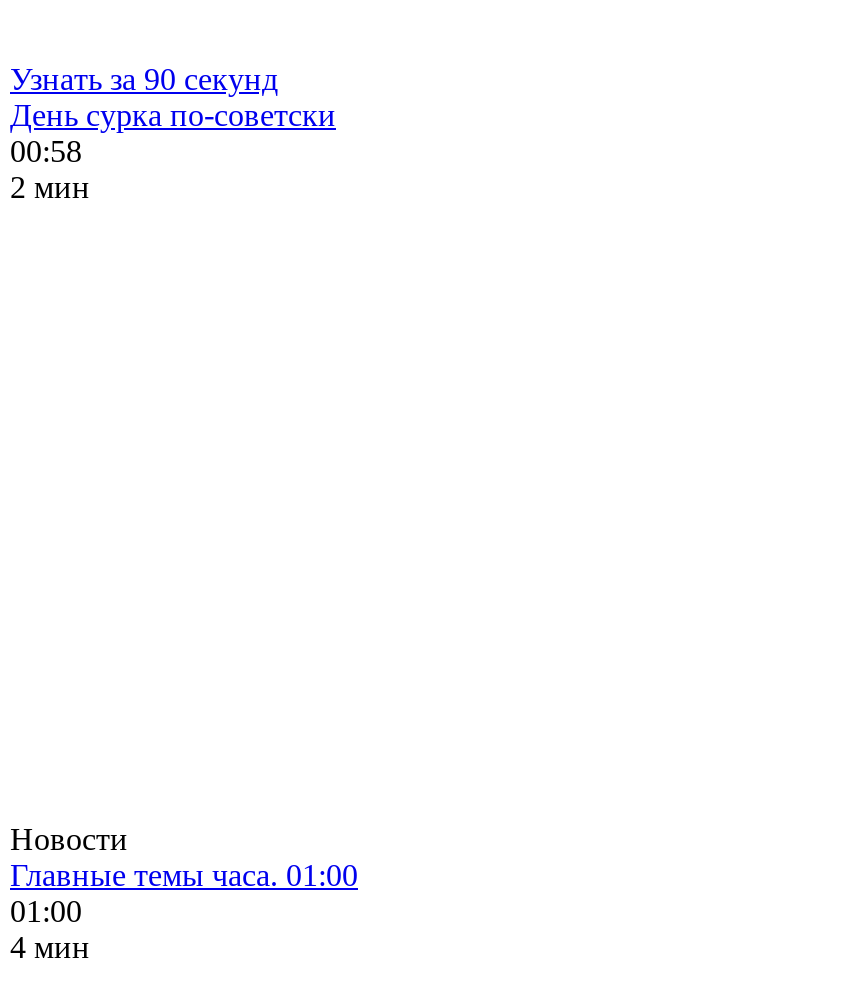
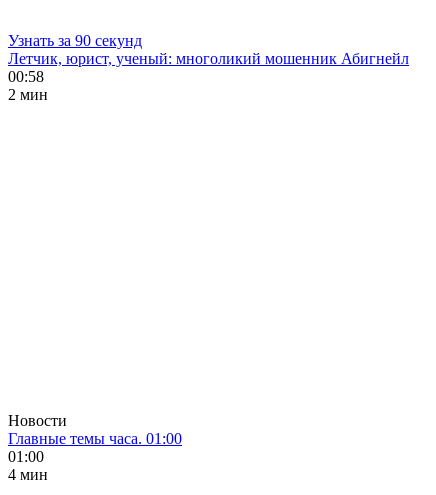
- День сурка по-советски
+ Летчик, юрист, ученый: многоликий мошенник Абигнейл
